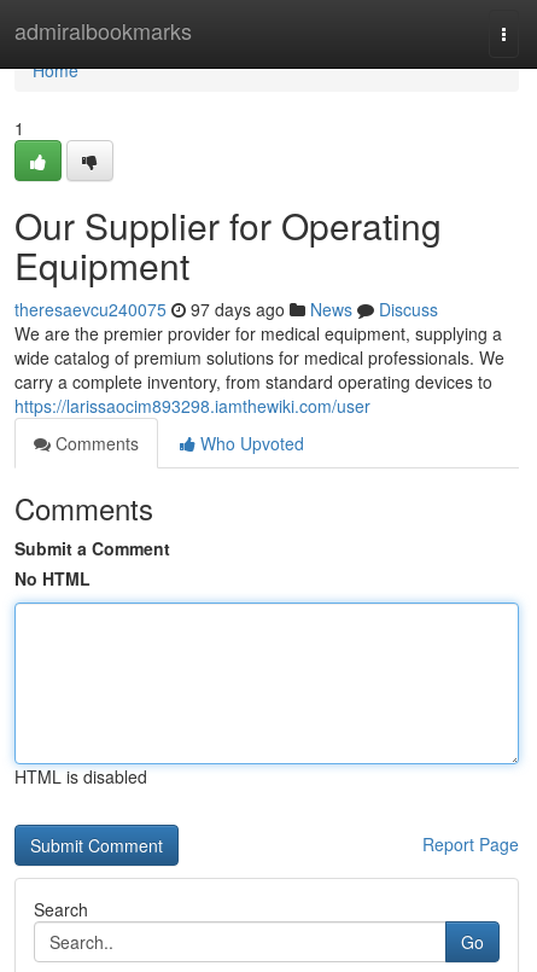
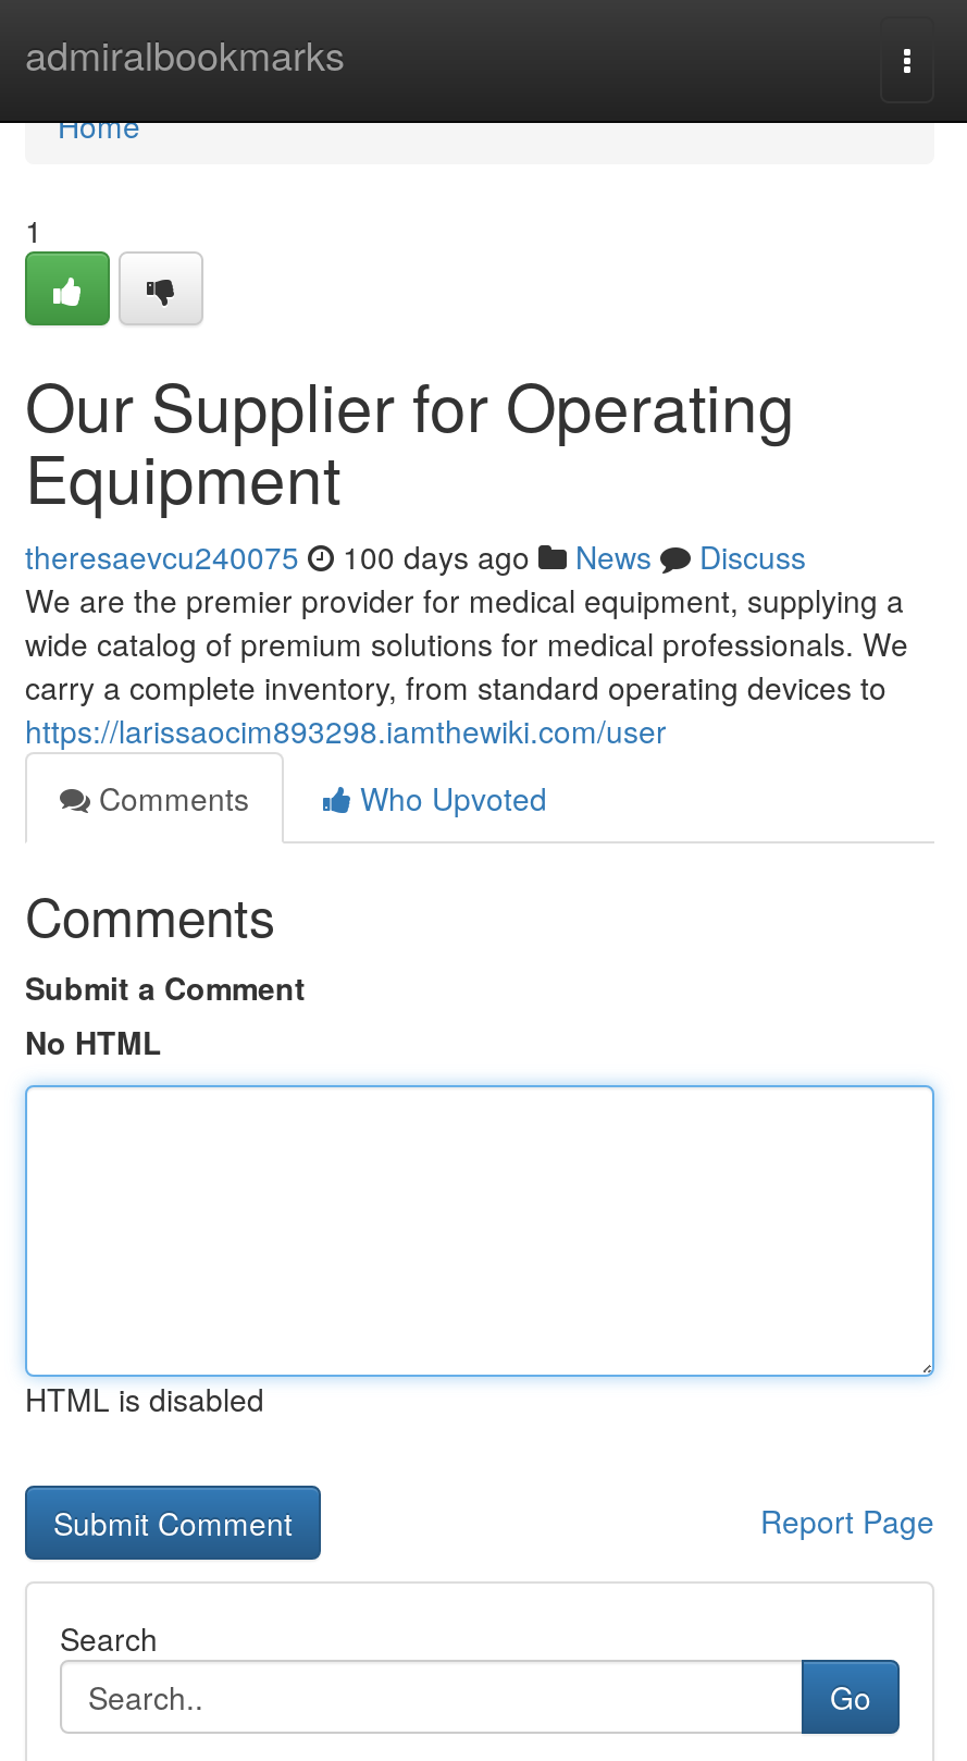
- theresaevcu240075 97 days ago News Discuss
+ theresaevcu240075 100 days ago News Discuss
